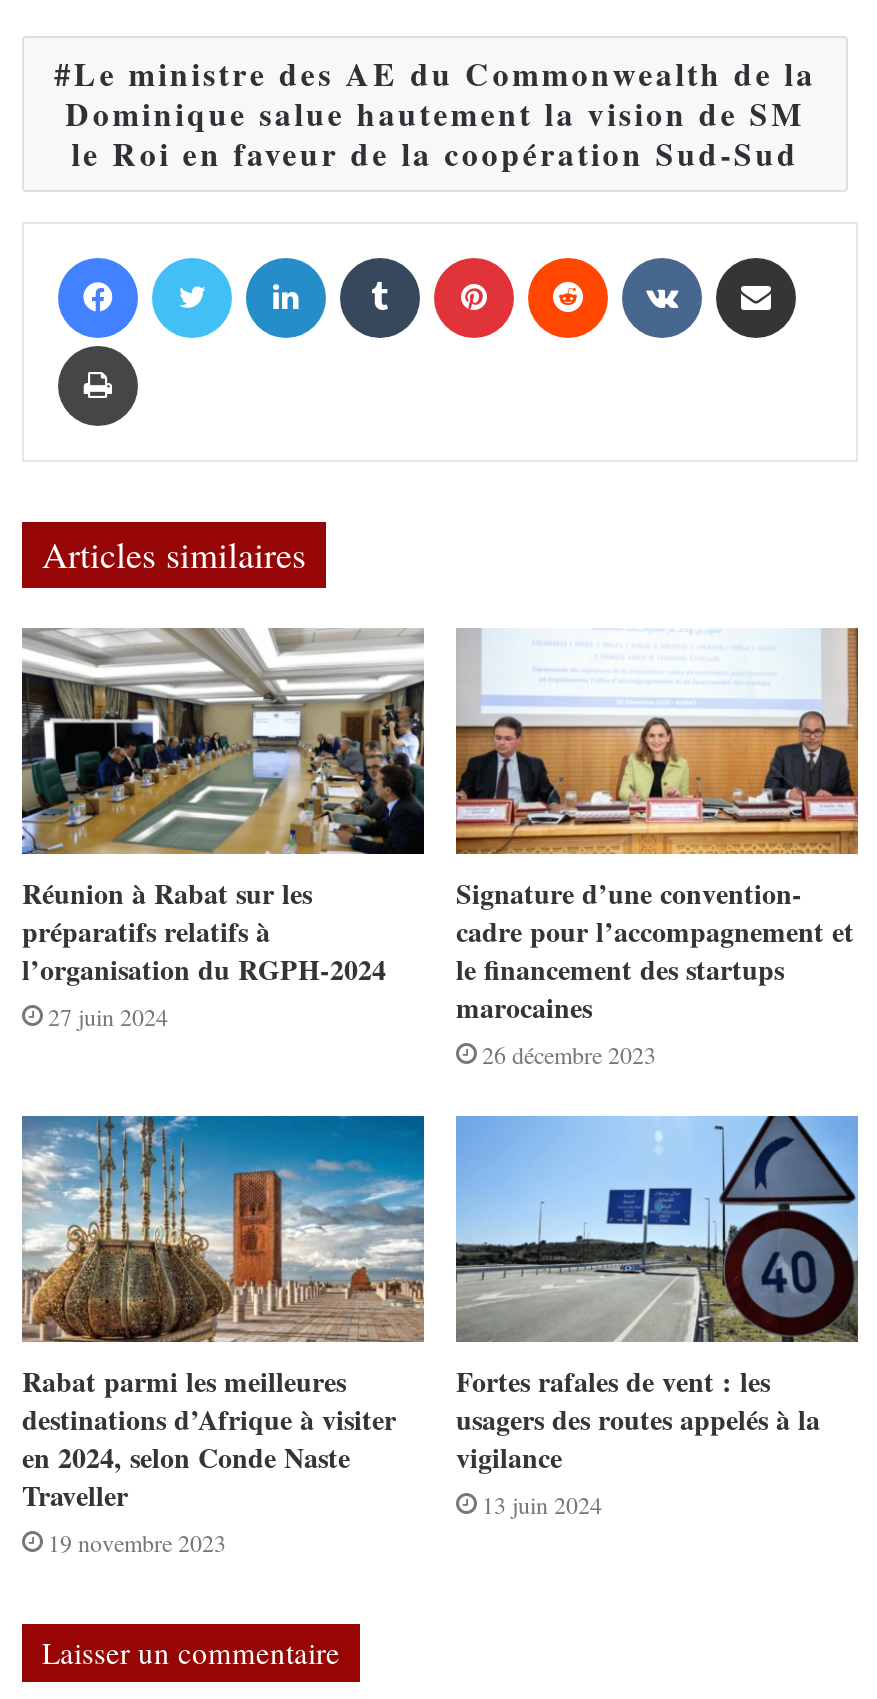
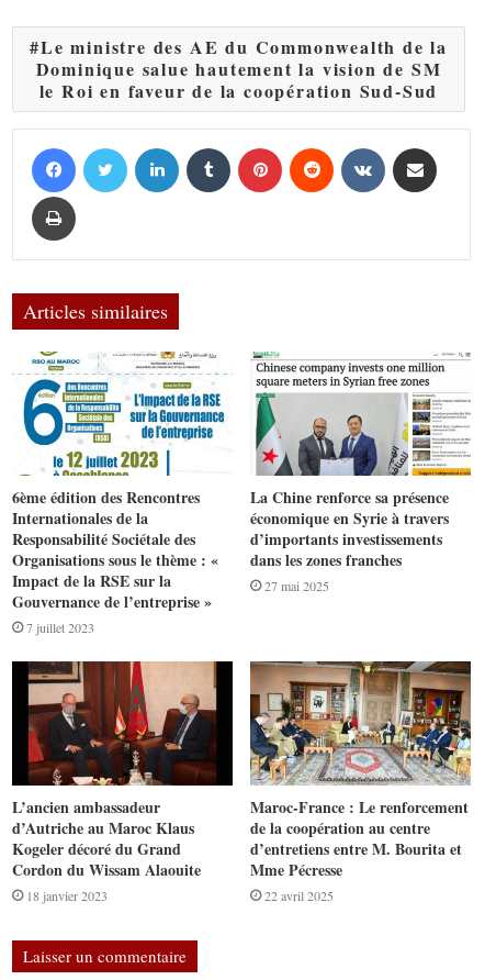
- [image]
- Réunion à Rabat sur les
- préparatifs relatifs à
- l’organisation du RGPH-2024
- 27 juin 2024
+ [image]
+ 6ème édition des Rencontres
+ Internationales de la
+ Responsabilité Sociétale des
+ Organisations sous le thème : «
+ Impact de la RSE sur la
+ Gouvernance de l’entreprise »
+ 7 juillet 2023

- [image]
- Signature d’une convention-
- cadre pour l’accompagnement et
- le financement des startups
- marocaines
- 26 décembre 2023
+ [image]
+ La Chine renforce sa présence
+ économique en Syrie à travers
+ d’importants investissements
+ dans les zones franches
+ 27 mai 2025

- [image]
- Rabat parmi les meilleures
- destinations d’Afrique à visiter
- en 2024, selon Conde Naste
- Traveller
- 19 novembre 2023
+ [image]
+ L’ancien ambassadeur
+ d’Autriche au Maroc Klaus
+ Kogeler décoré du Grand
+ Cordon du Wissam Alaouite
+ 18 janvier 2023

- [image]
- Fortes rafales de vent : les
- usagers des routes appelés à la
- vigilance
- 13 juin 2024
+ [image]
+ Maroc-France : Le renforcement
+ de la coopération au centre
+ d’entretiens entre M. Bourita et
+ Mme Pécresse
+ 22 avril 2025
